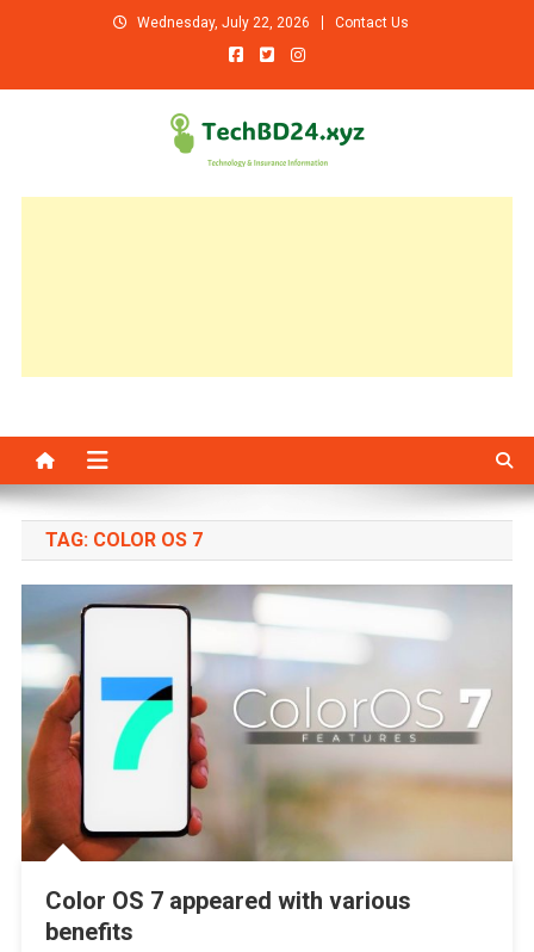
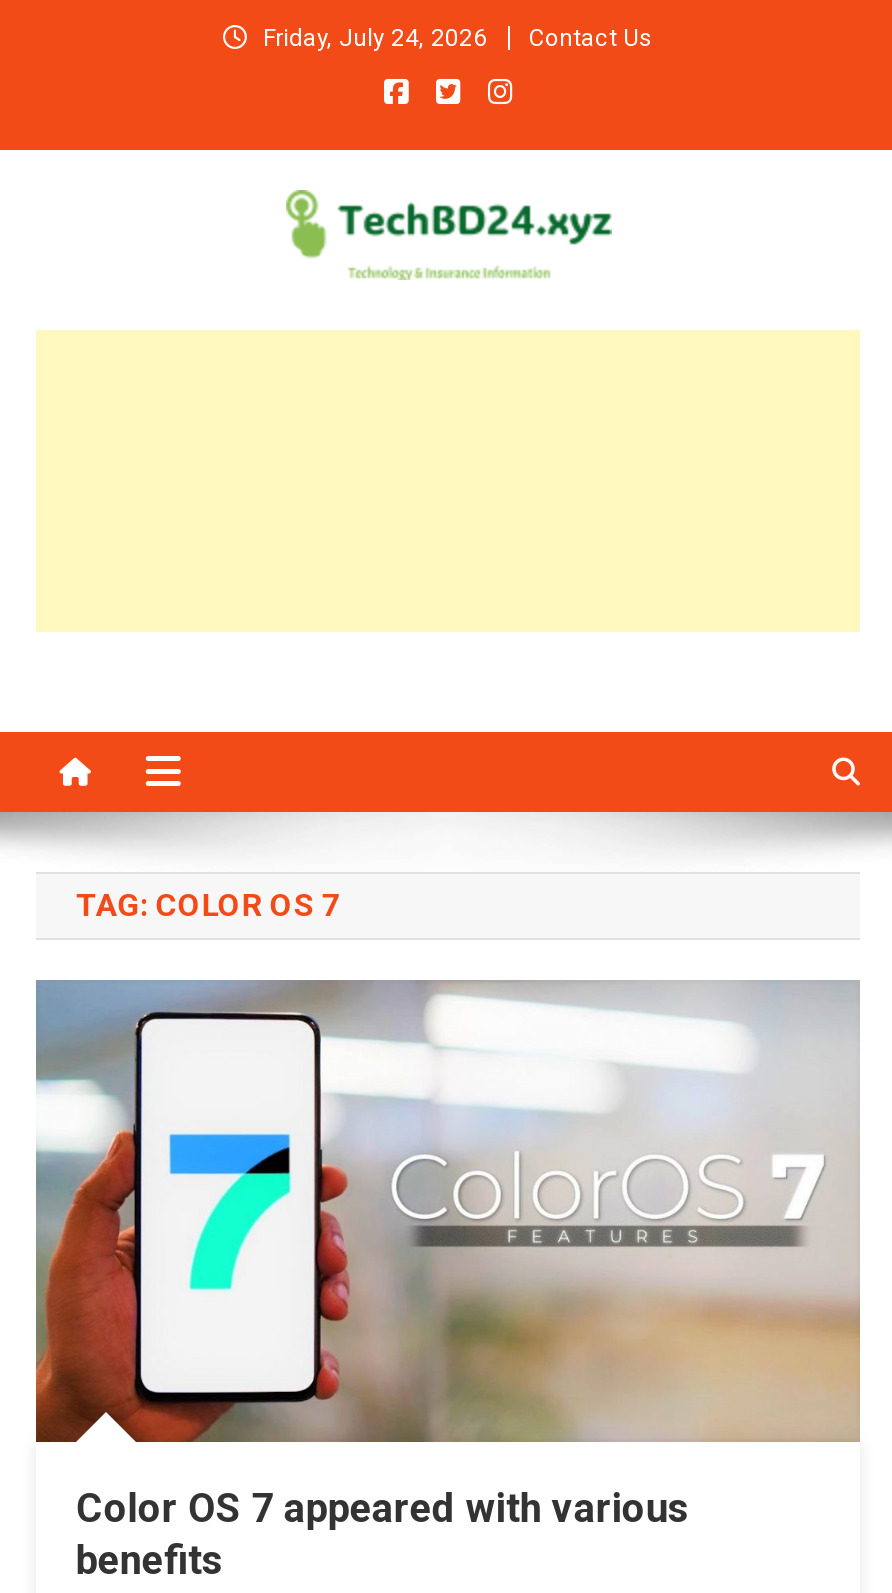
- Wednesday, July 22, 2026
+ Friday, July 24, 2026
